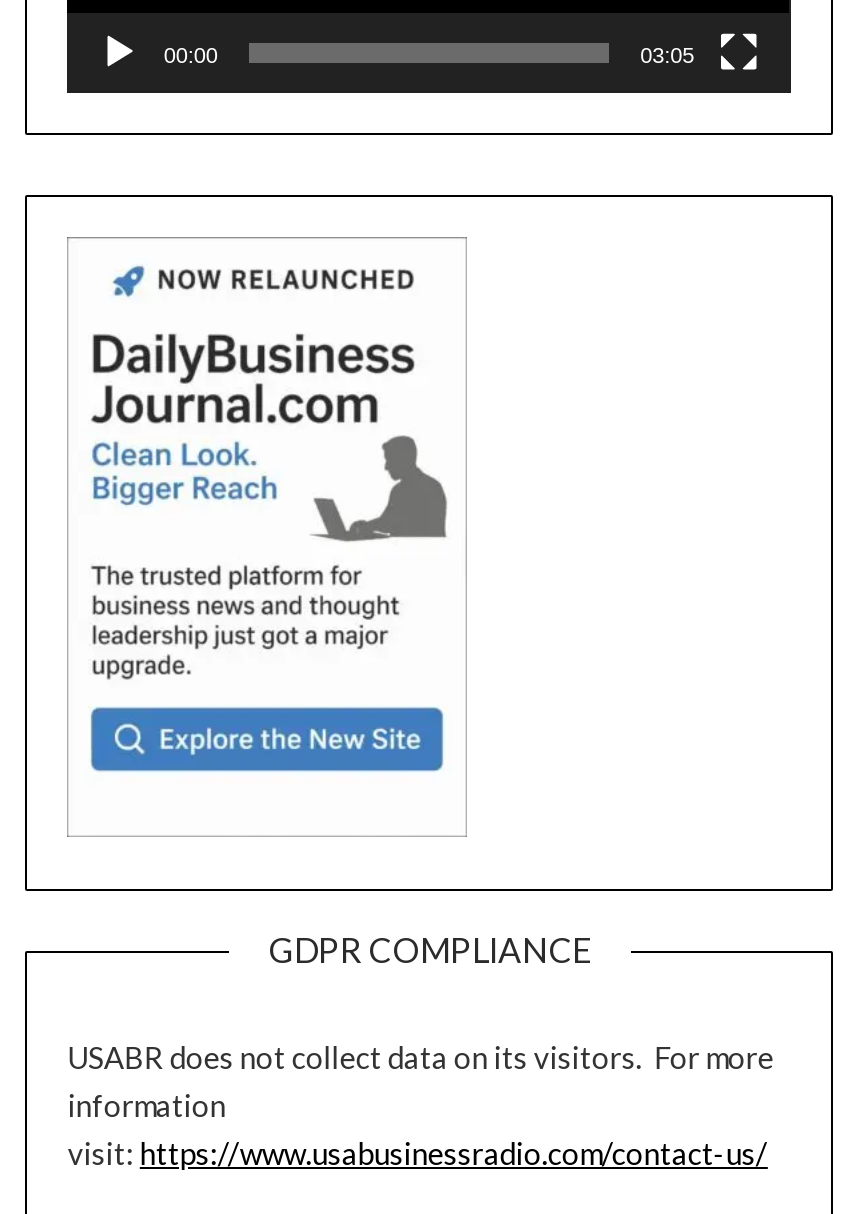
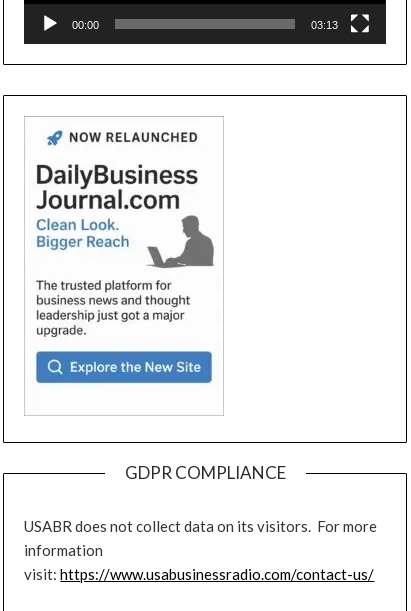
- 03:05
+ 03:13
